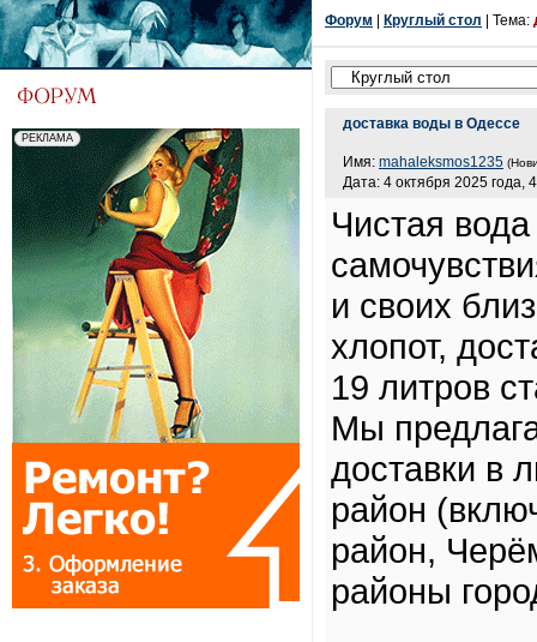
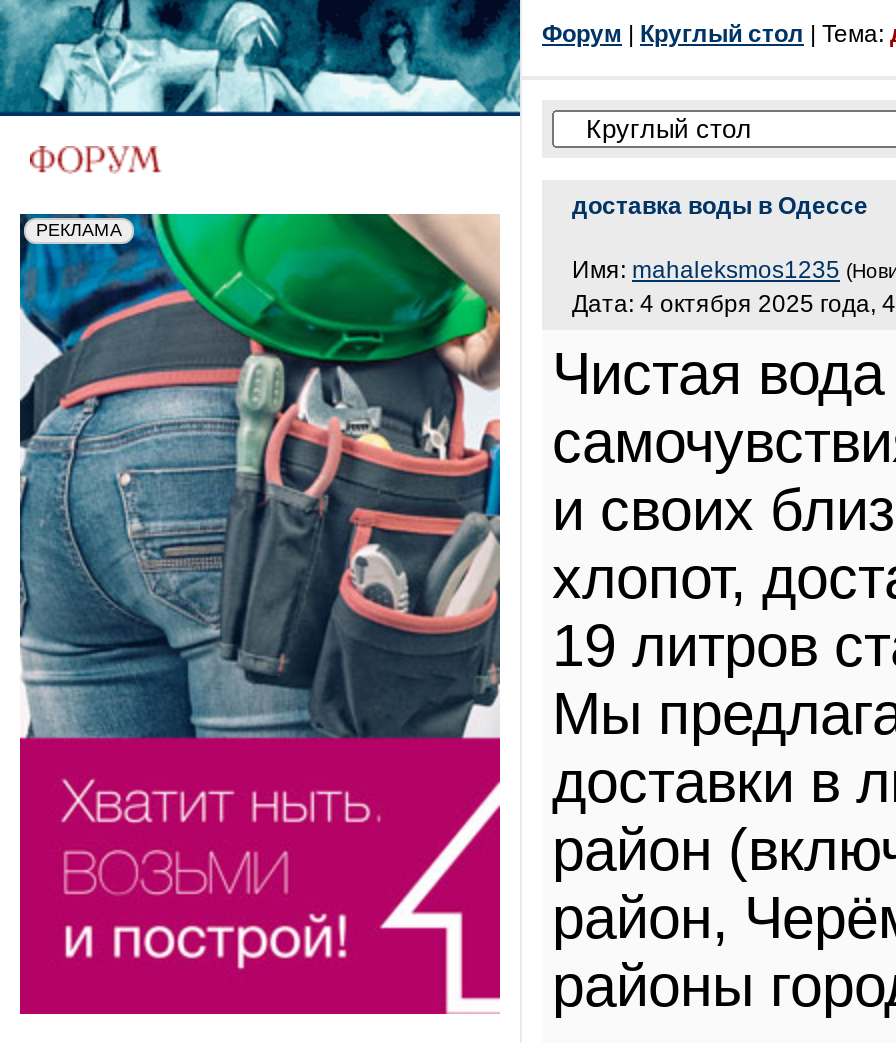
- [image]
+ [image]
